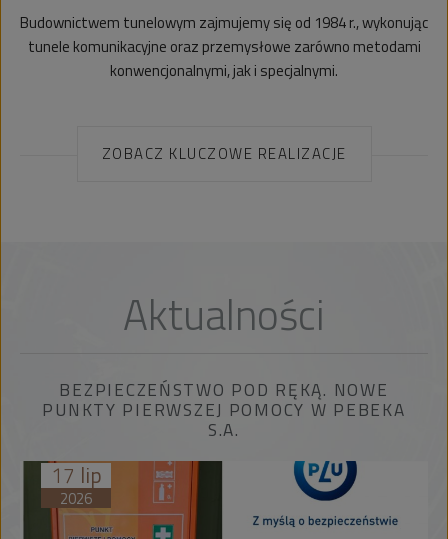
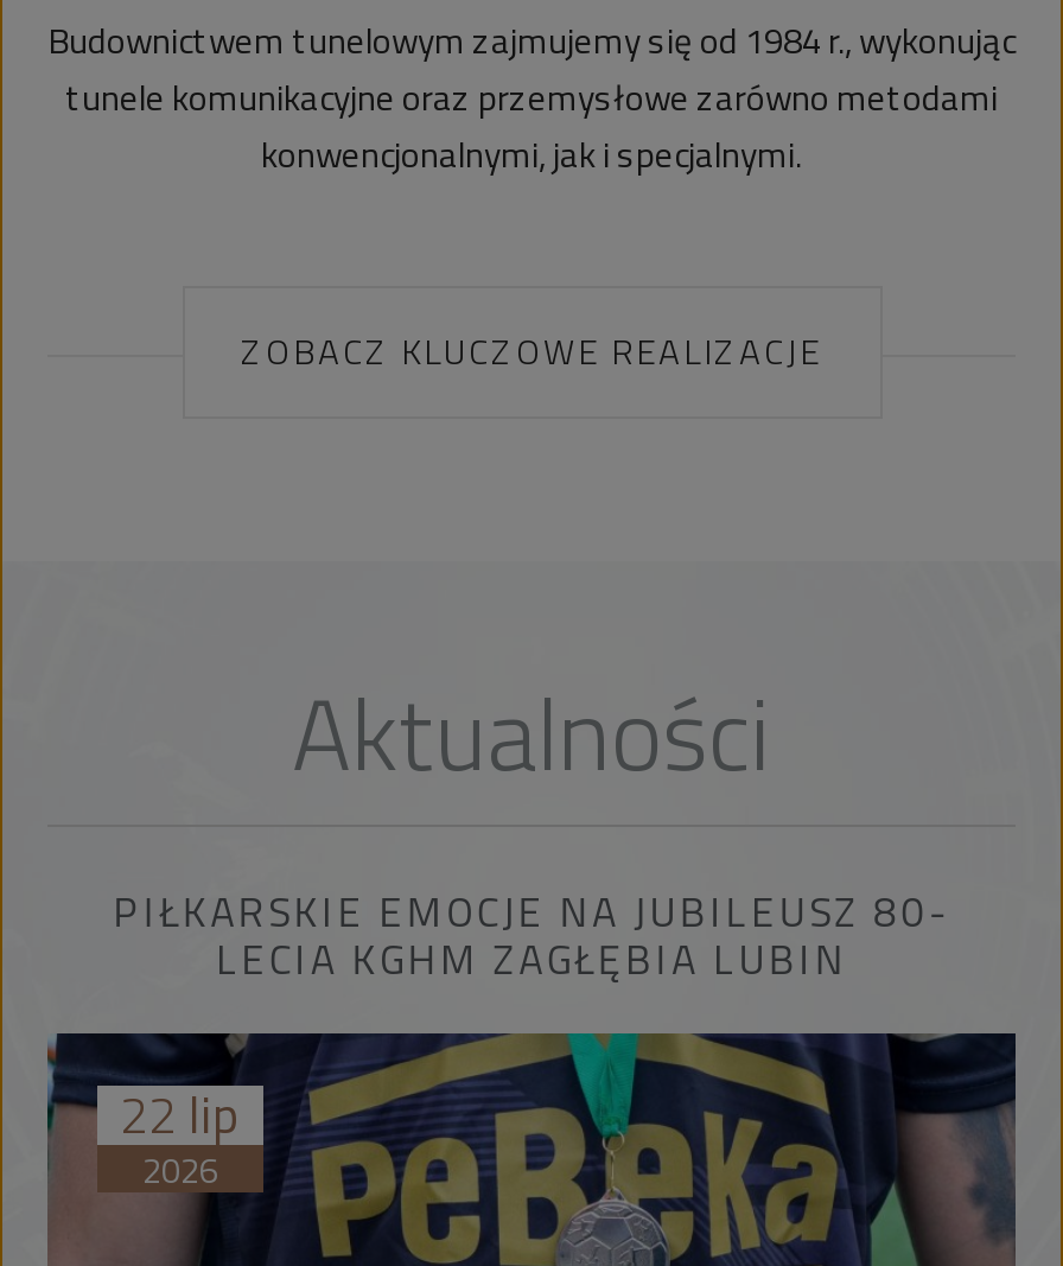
- BEZPIECZEŃSTWO POD RĘKĄ. NOWE
- PUNKTY PIERWSZEJ POMOCY W PEBEKA
- S.A.
+ PIŁKARSKIE EMOCJE NA JUBILEUSZ 80-
+ LECIA KGHM ZAGŁĘBIA LUBIN

- 17 lip
+ 22 lip
